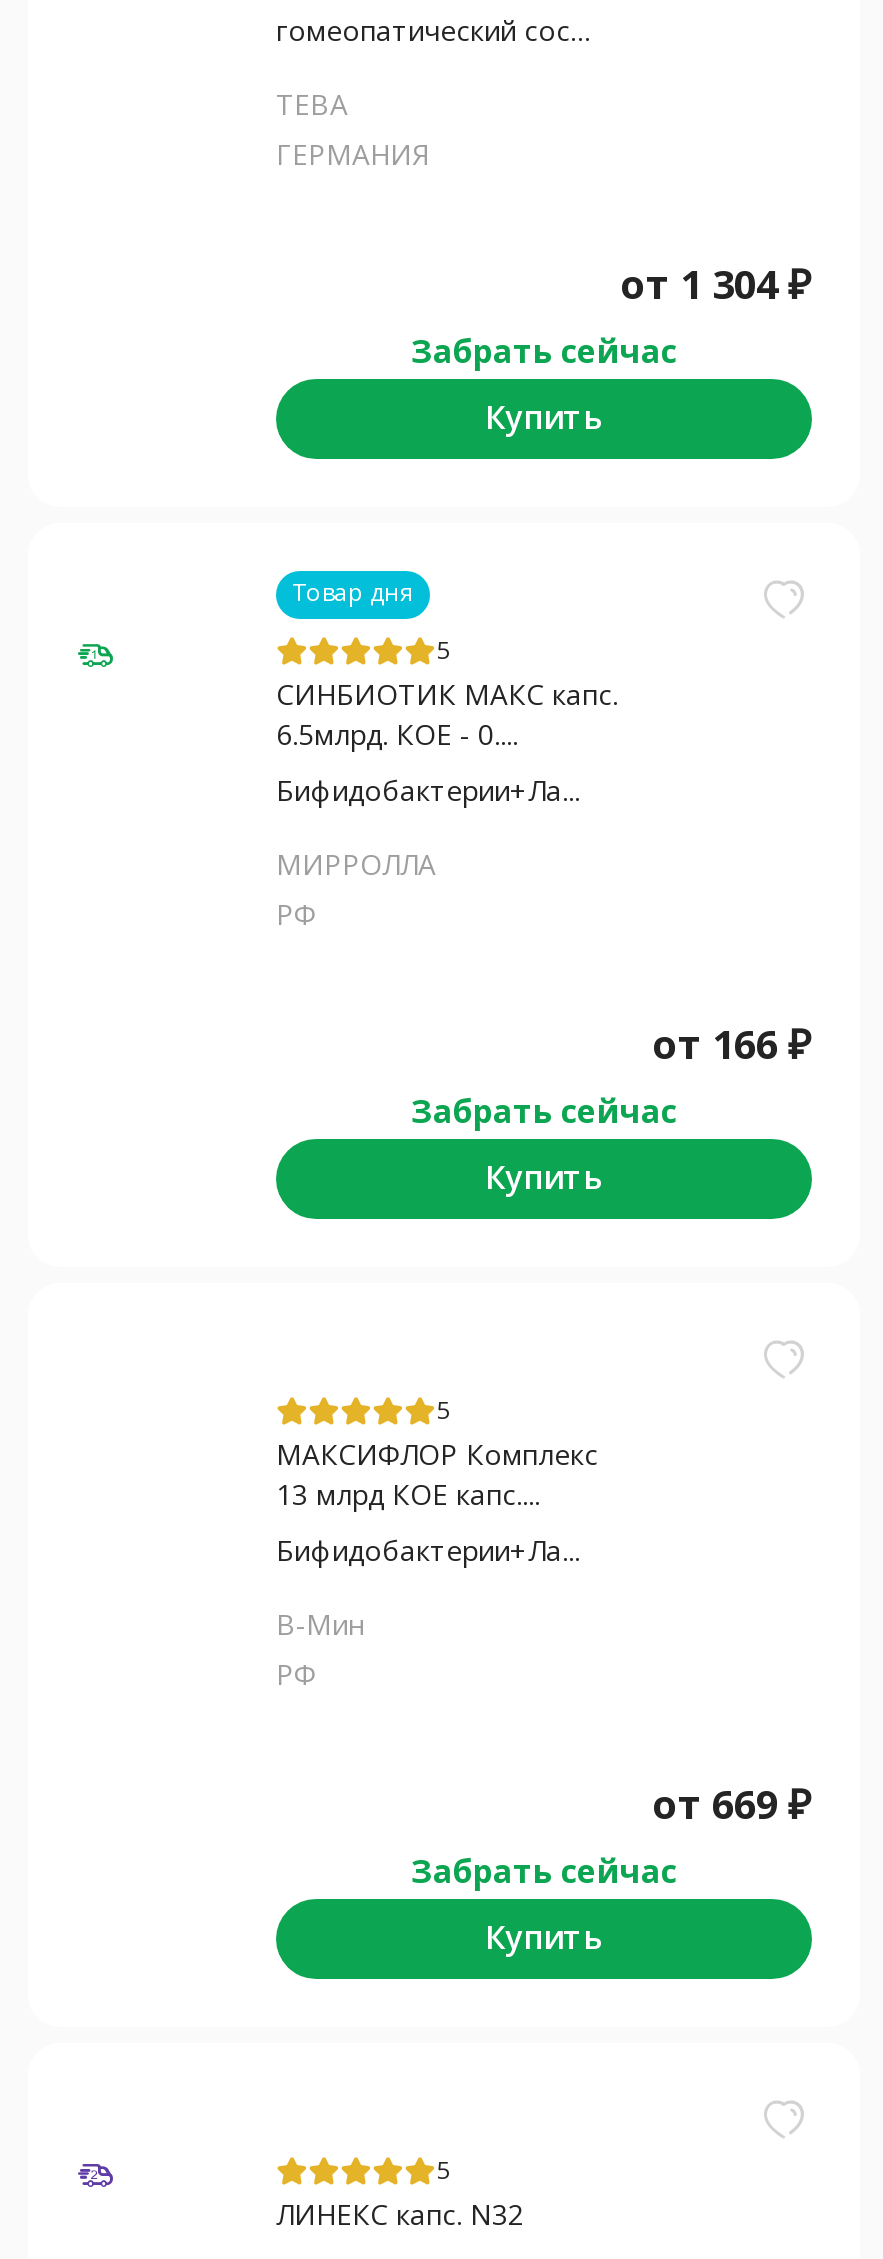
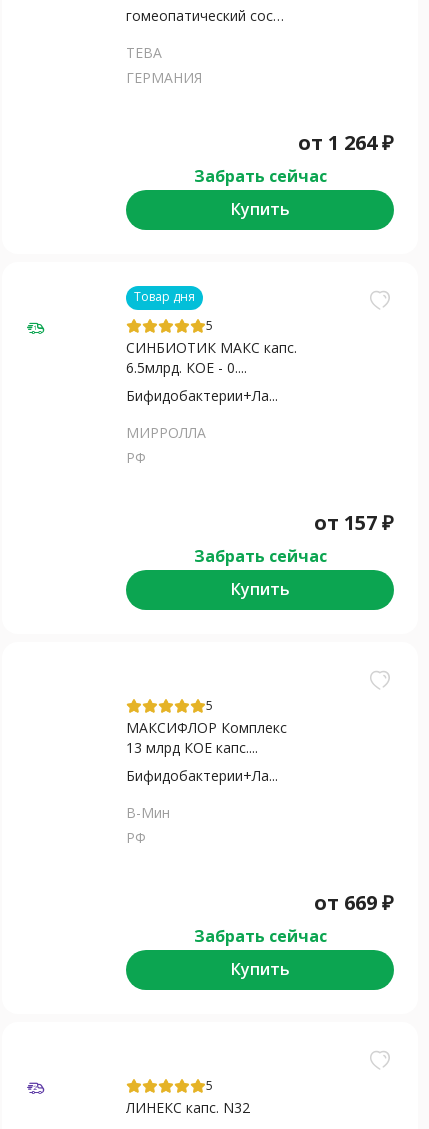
- от 1 304₽
+ от 1 264₽

- от 166 ₽
+ от 157 ₽
